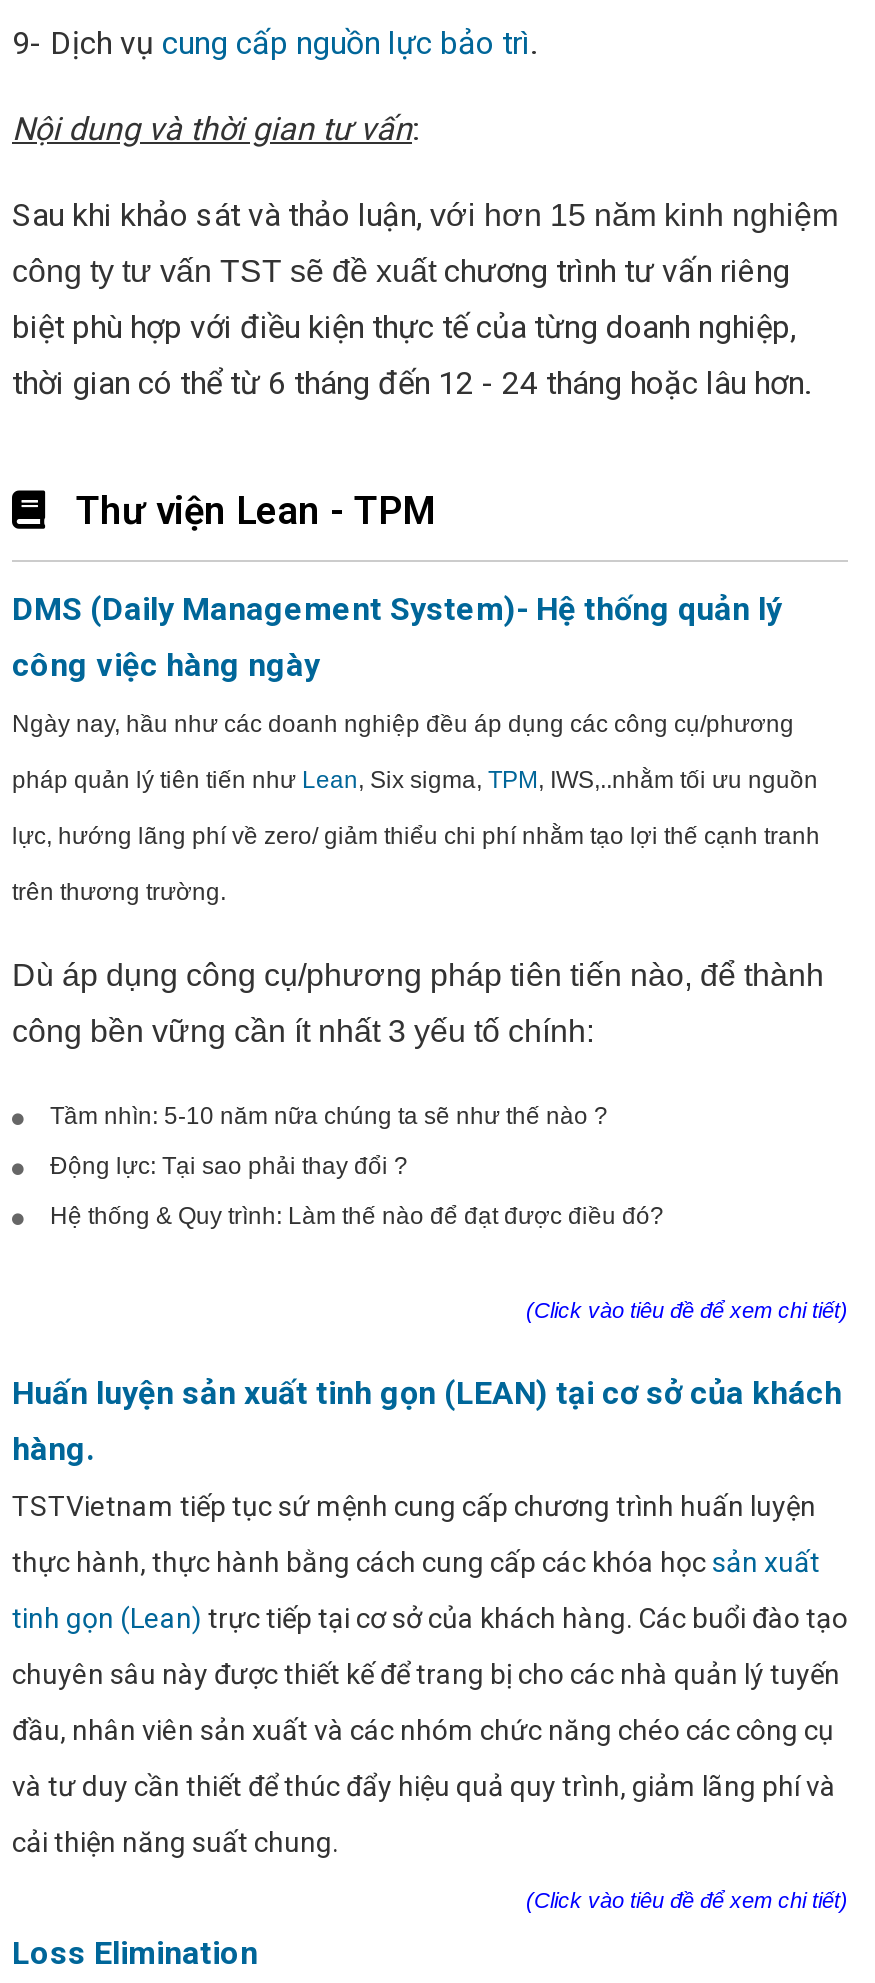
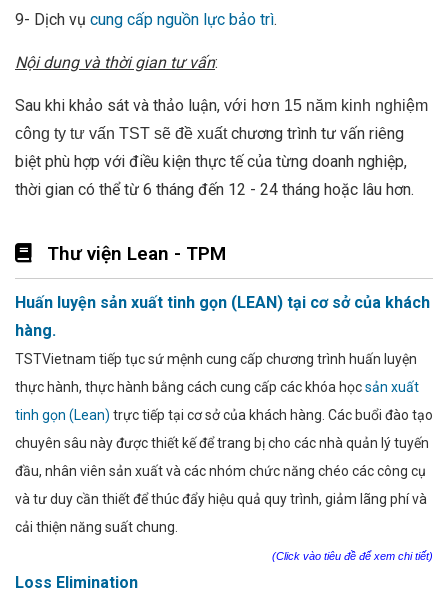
- DMS (Daily Management System)- Hệ thống quản lý
- công việc hàng ngày
- Ngày nay, hầu như các doanh nghiệp đều áp dụng các công cụ/phương
- pháp quản lý tiên tiến như Lean, Six sigma, TPM, IWS,..nhằm tối ưu nguồn
- lực, hướng lãng phí về zero/ giảm thiểu chi phí nhằm tạo lợi thế cạnh tranh
- trên thương trường.
- Dù áp dụng công cụ/phương pháp tiên tiến nào, để thành
- công bền vững cần ít nhất 3 yếu tố chính:
- Tầm nhìn: 5-10 năm nữa chúng ta sẽ như thế nào ?
- Động lực: Tại sao phải thay đổi ?
- Hệ thống & Quy trình: Làm thế nào để đạt được điều đó?
- (Click vào tiêu đề để xem chi tiết)
